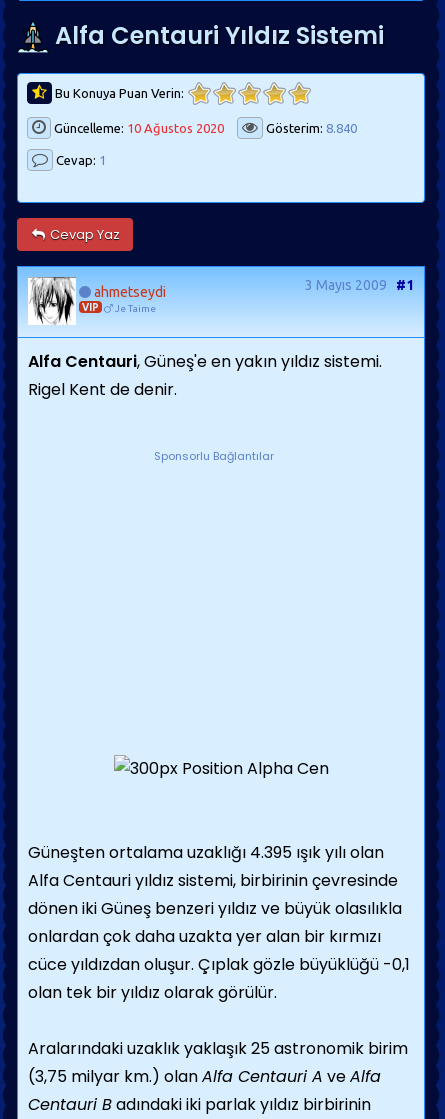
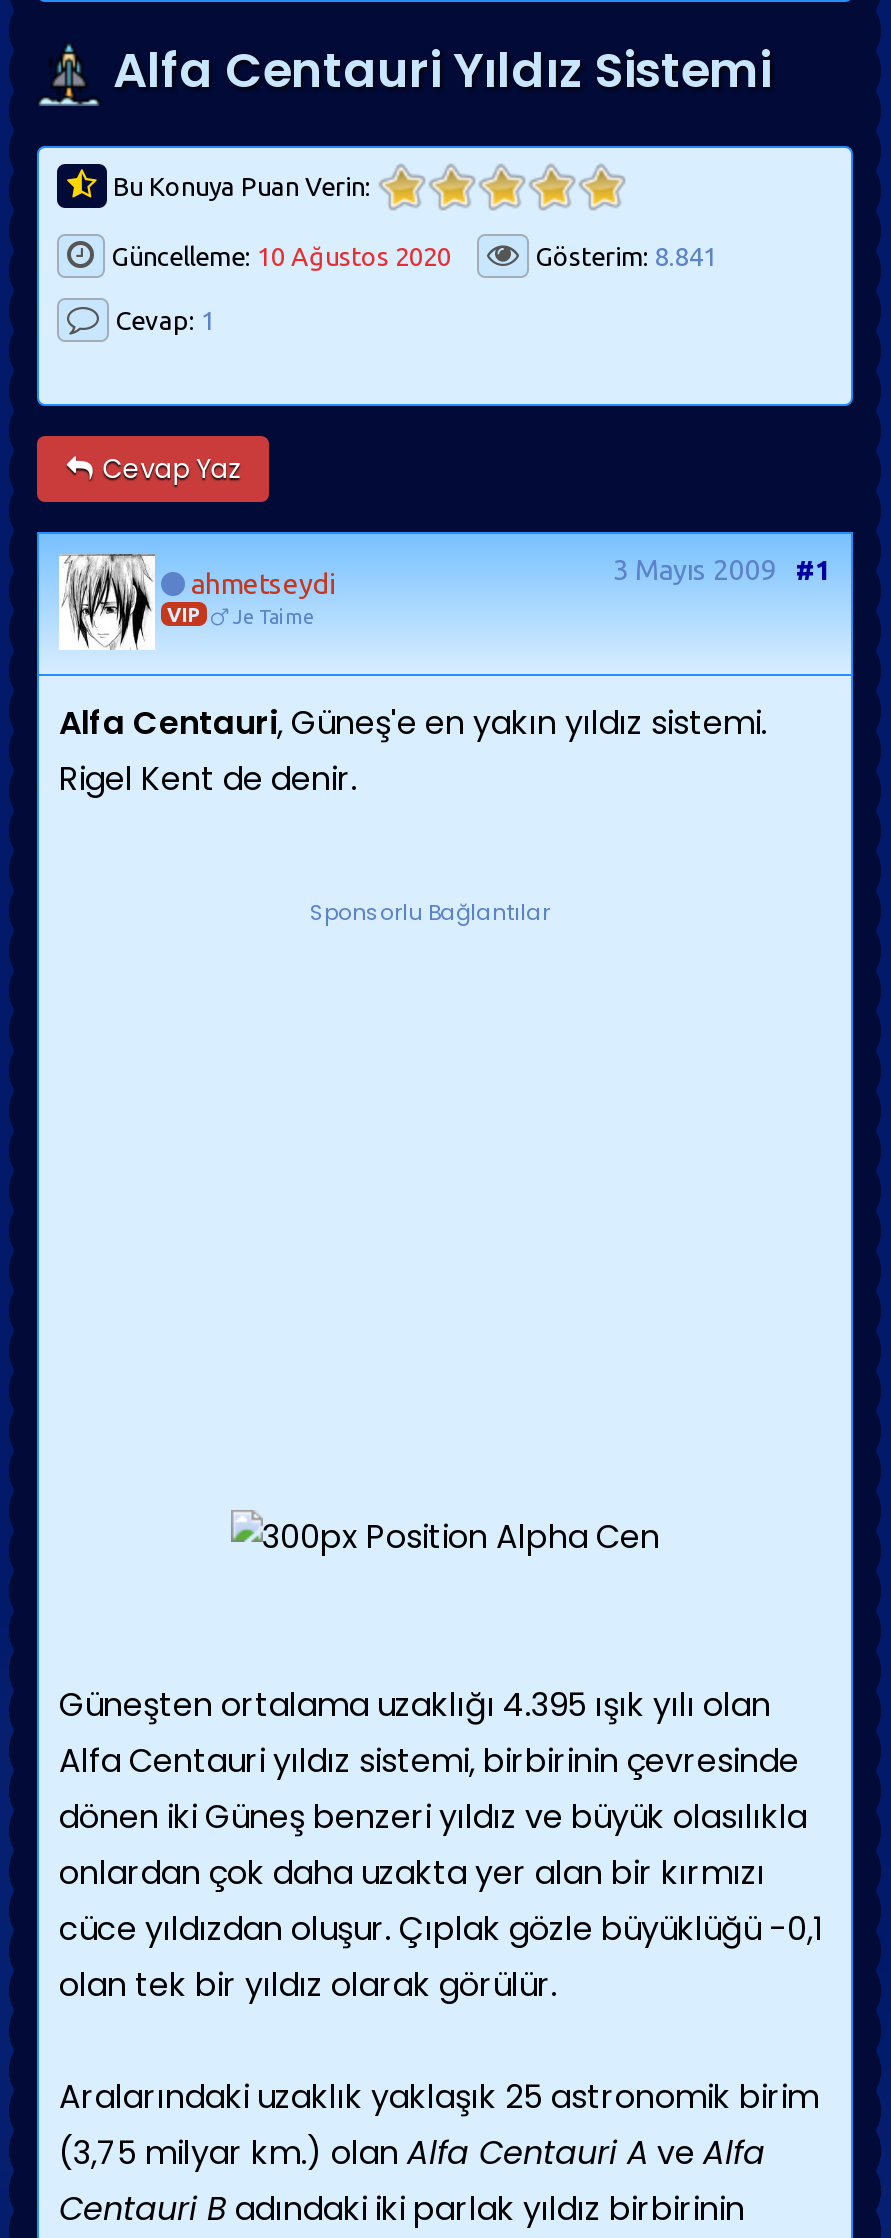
- Gösterim: 8.840
+ Gösterim: 8.841
